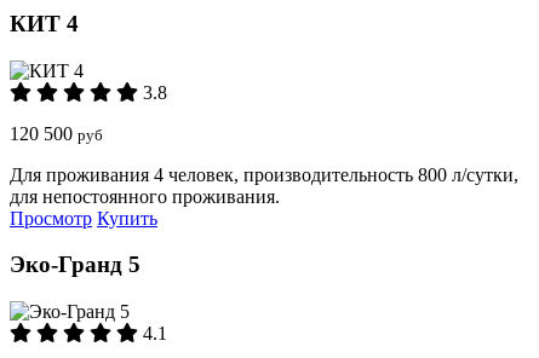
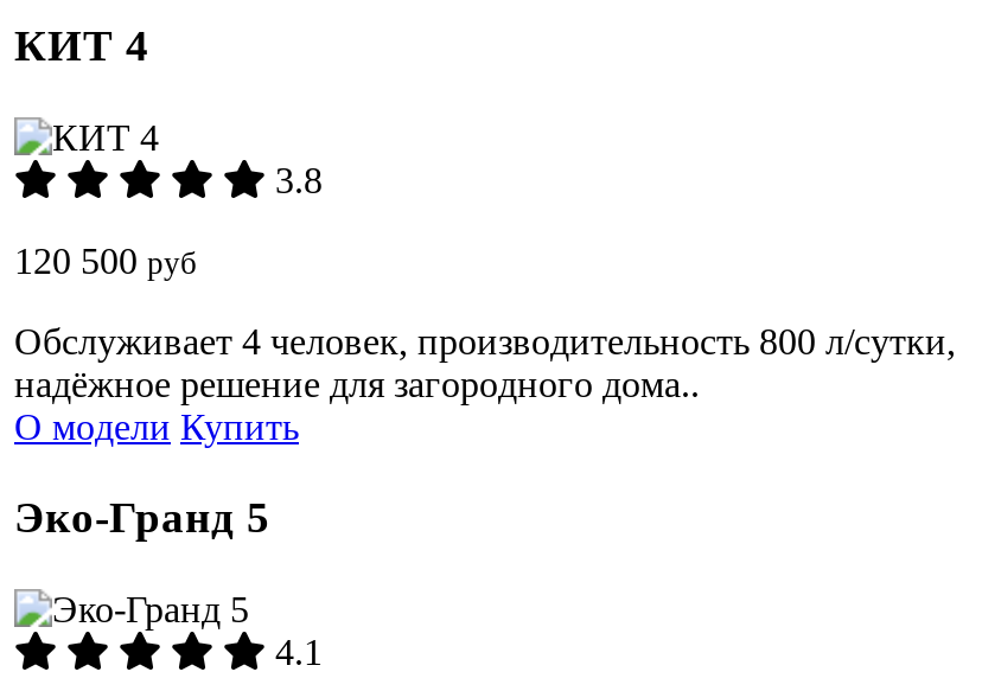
- Для проживания 4 человек, производительность 800 л/сутки,
- для непостоянного проживания.
- Просмотр Купить
+ Обслуживает 4 человек, производительность 800 л/сутки,
+ надёжное решение для загородного дома..
+ О модели Купить
